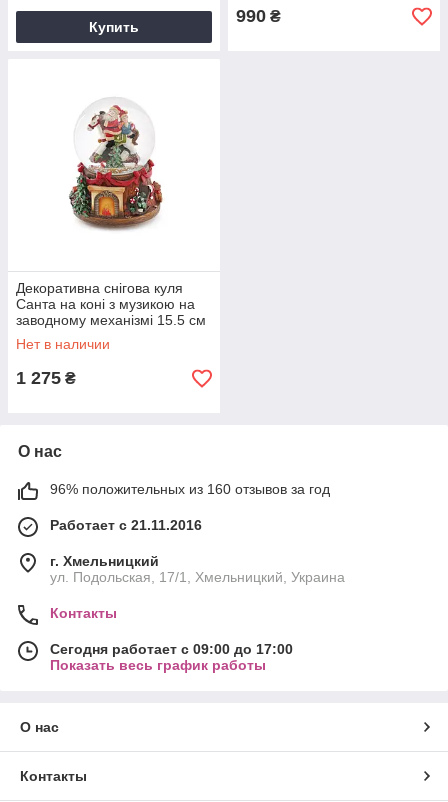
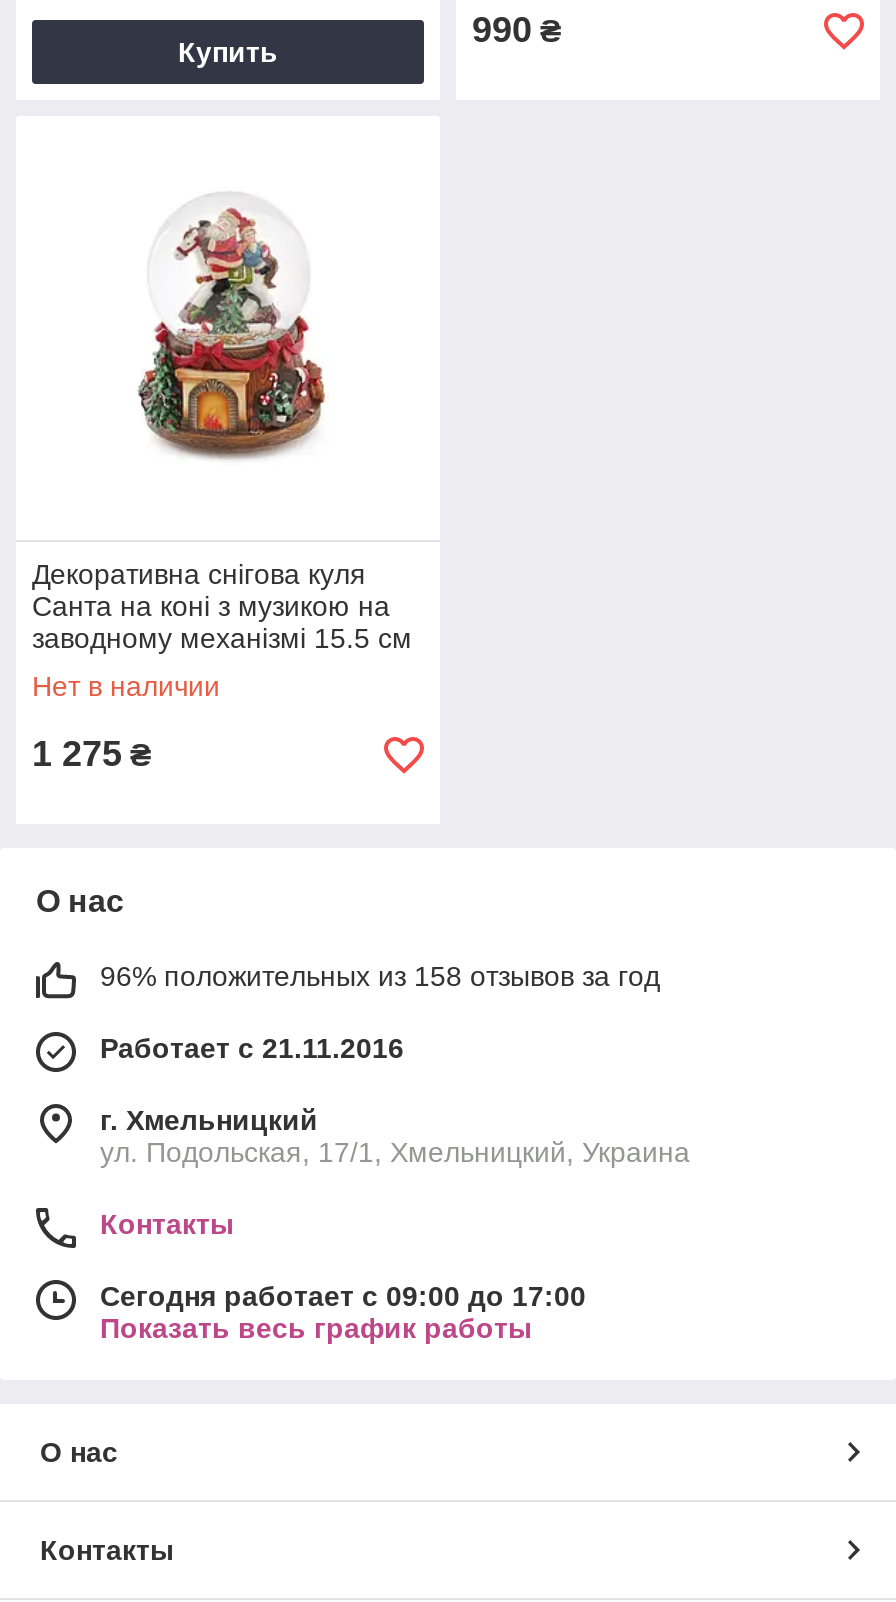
- 96% положительных из 160 отзывов за год
+ 96% положительных из 158 отзывов за год
